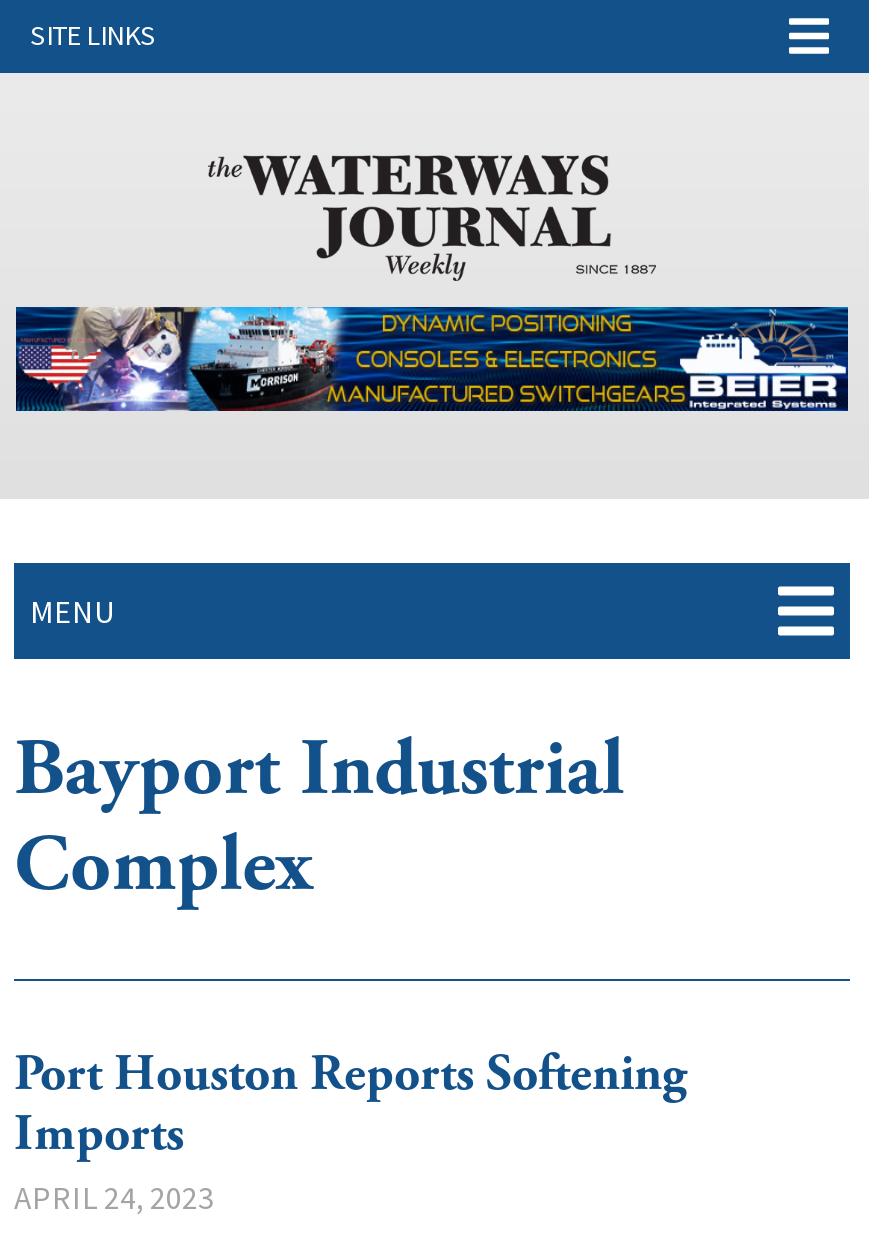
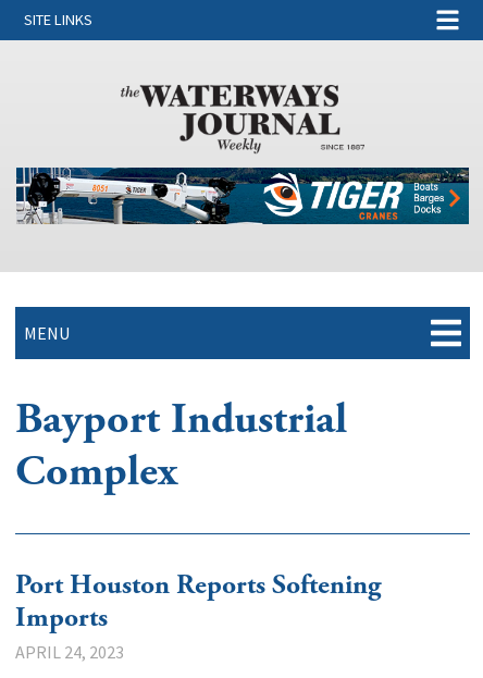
- [image]
+ [image]
